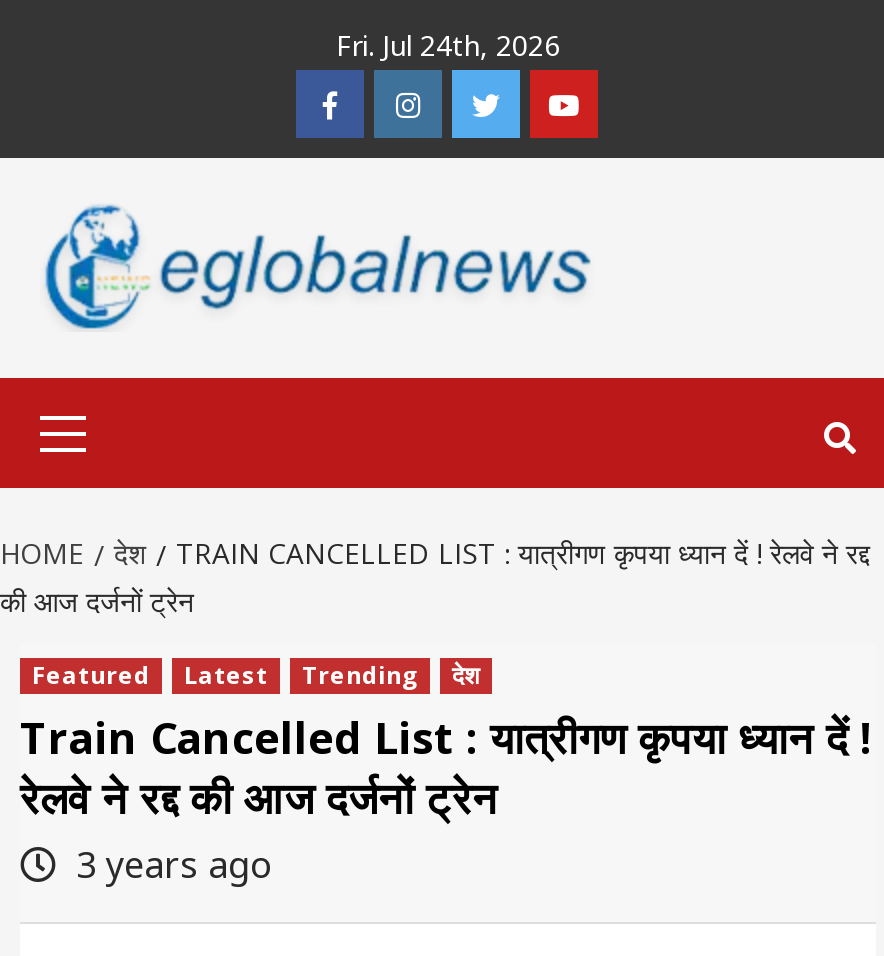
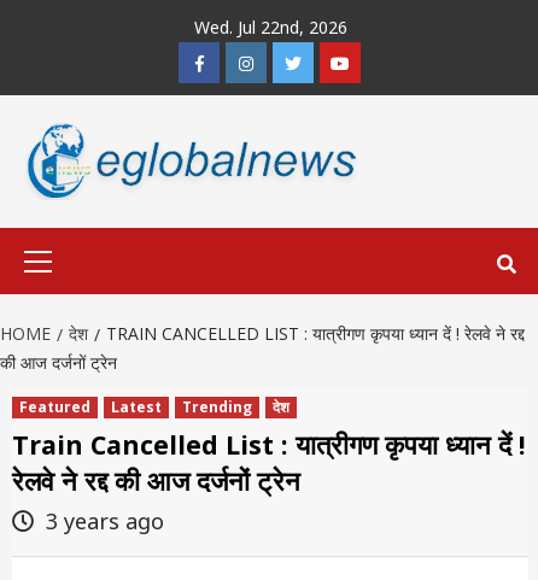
- Fri. Jul 24th, 2026
+ Wed. Jul 22nd, 2026
